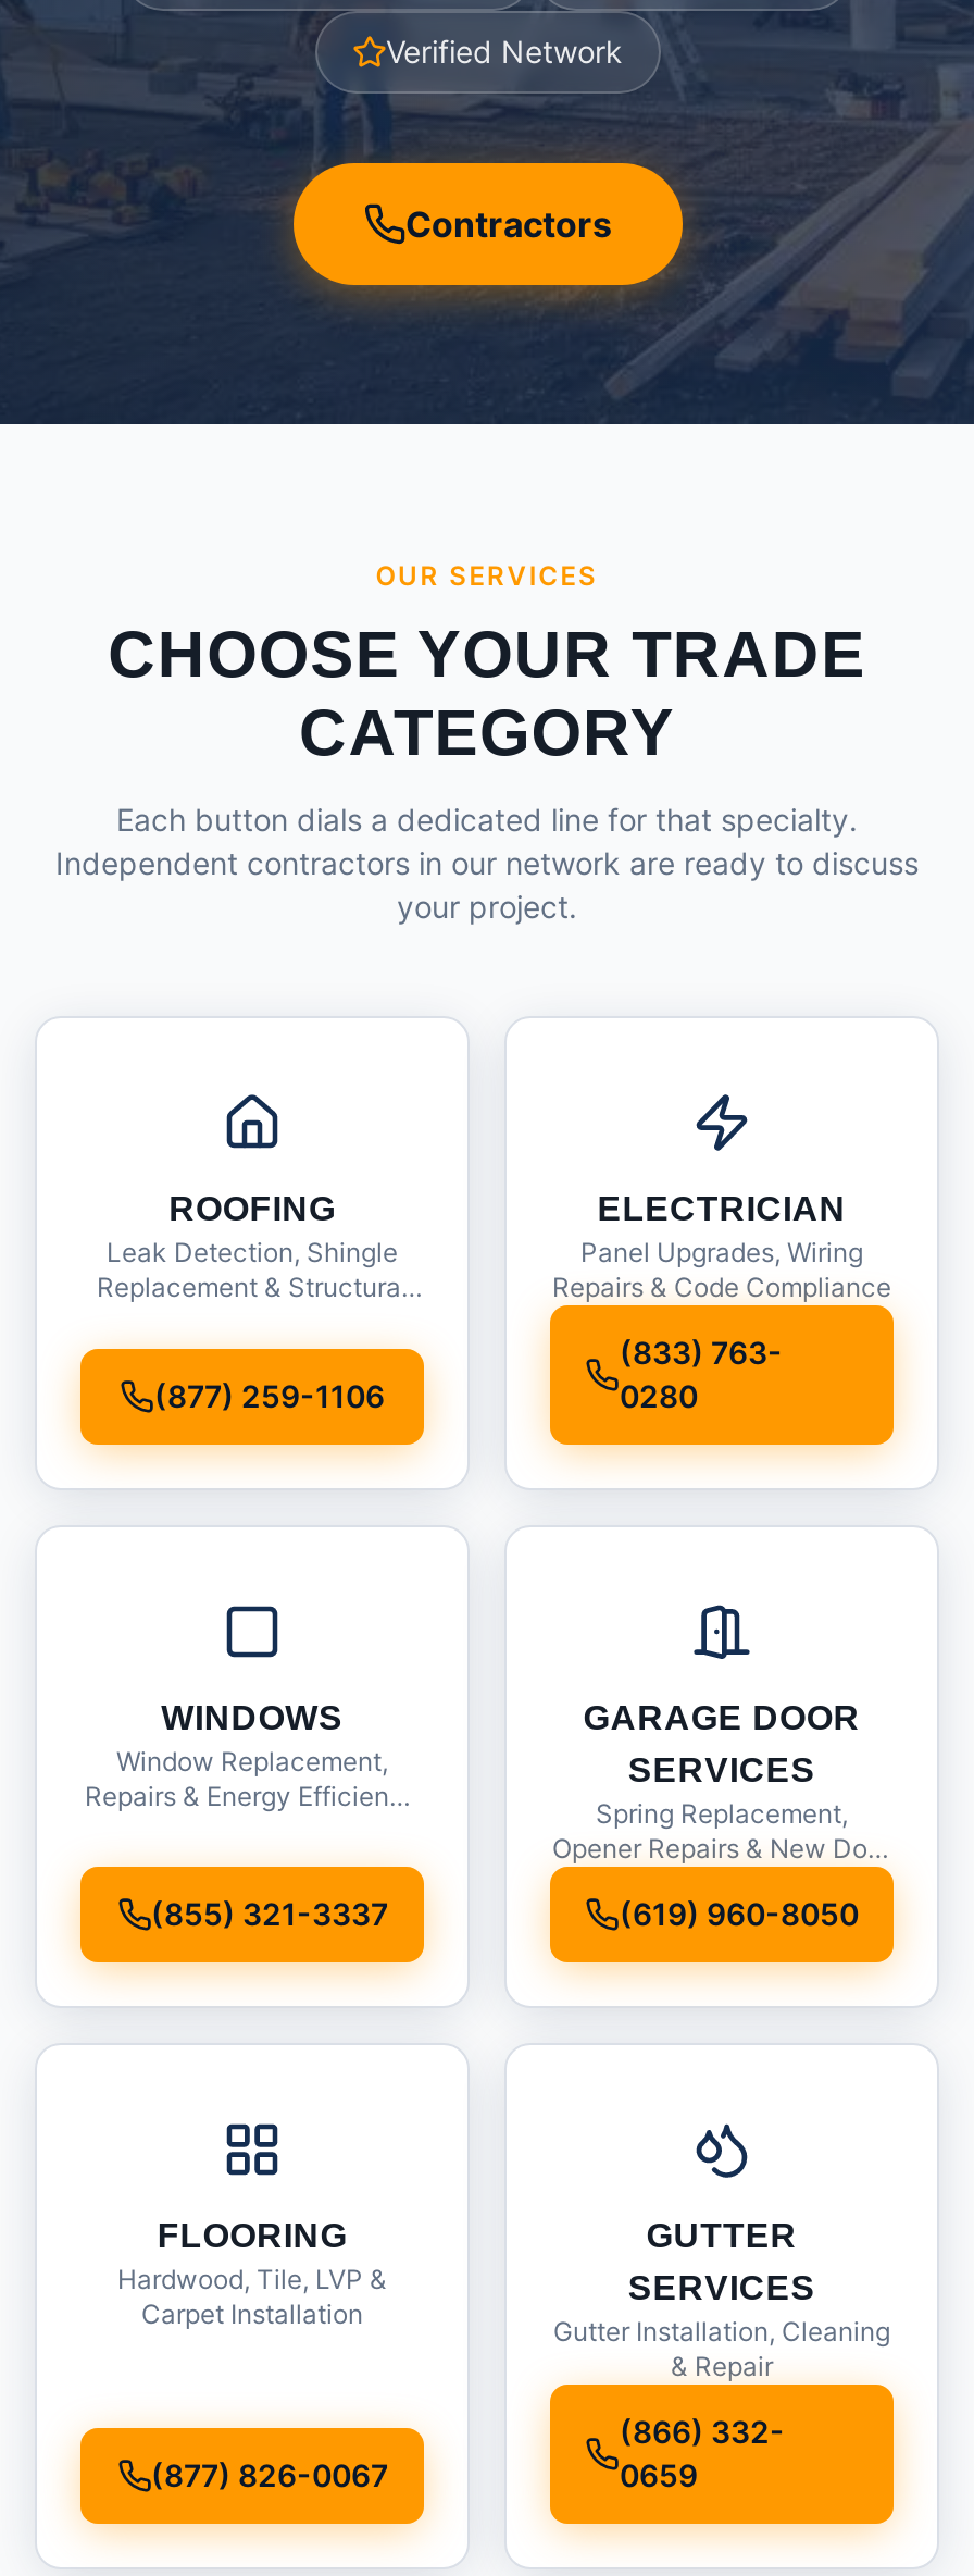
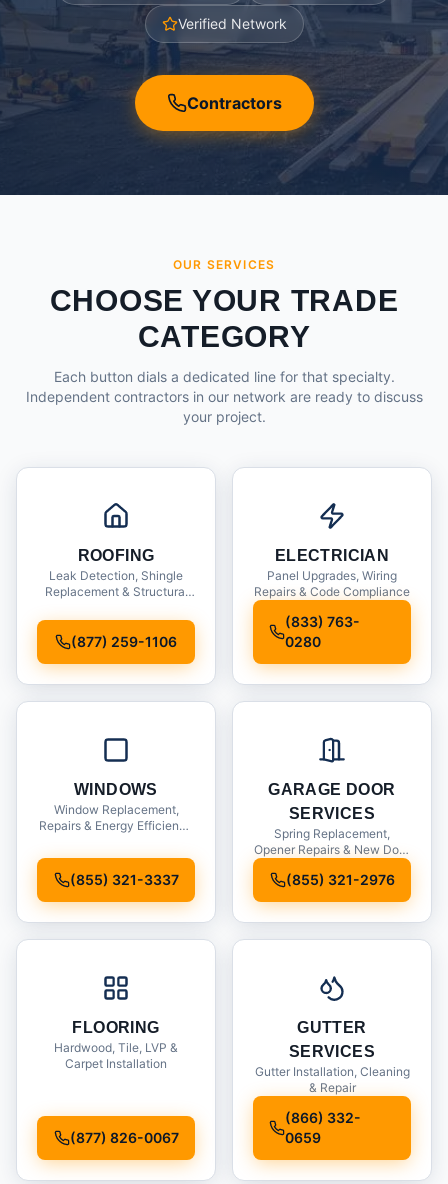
- (619) 960-8050
+ (855) 321-2976
